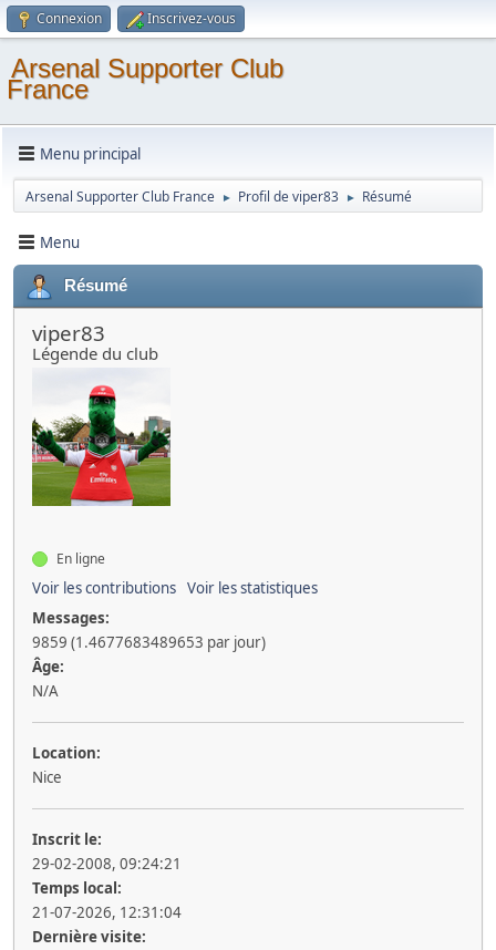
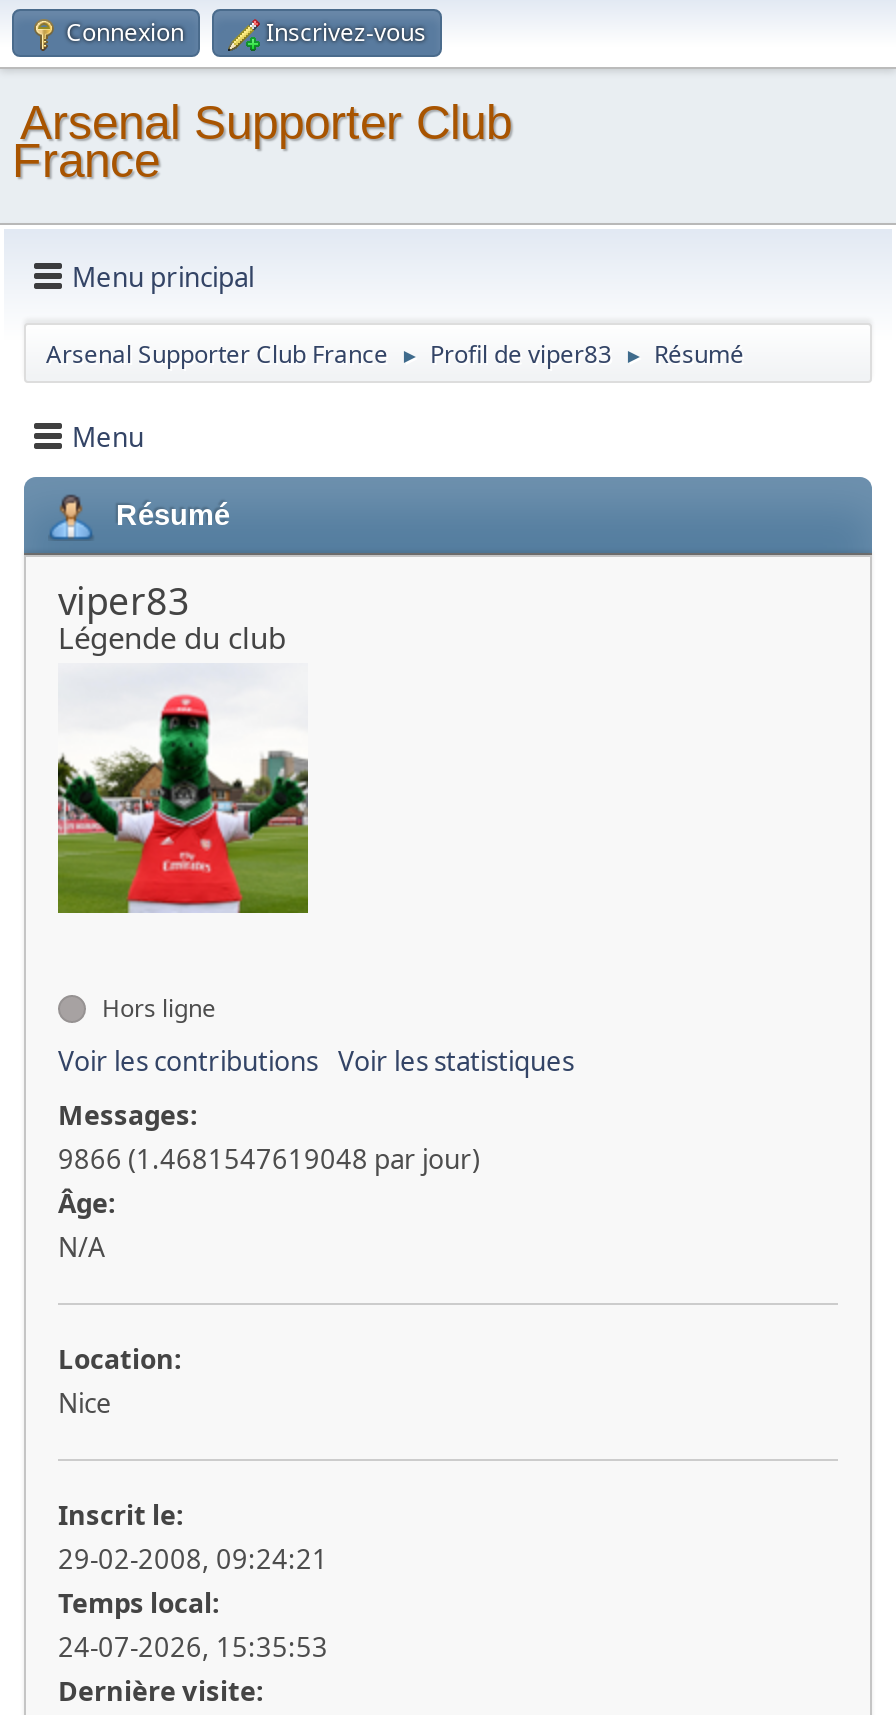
- En ligne
+ Hors ligne

- 9859 (1.4677683489653 par jour)
+ 9866 (1.4681547619048 par jour)

- 21-07-2026, 12:31:04
+ 24-07-2026, 15:35:53
